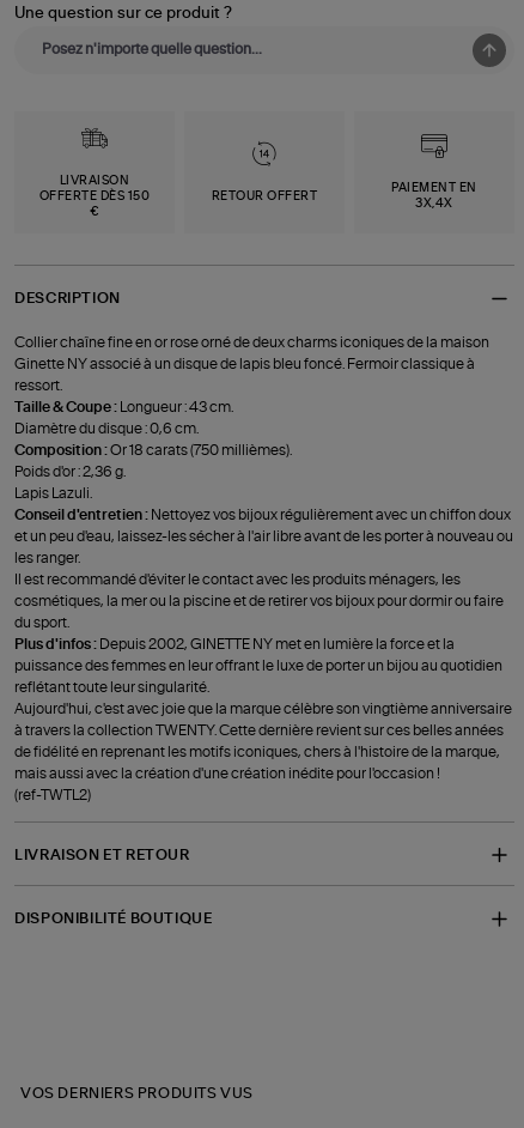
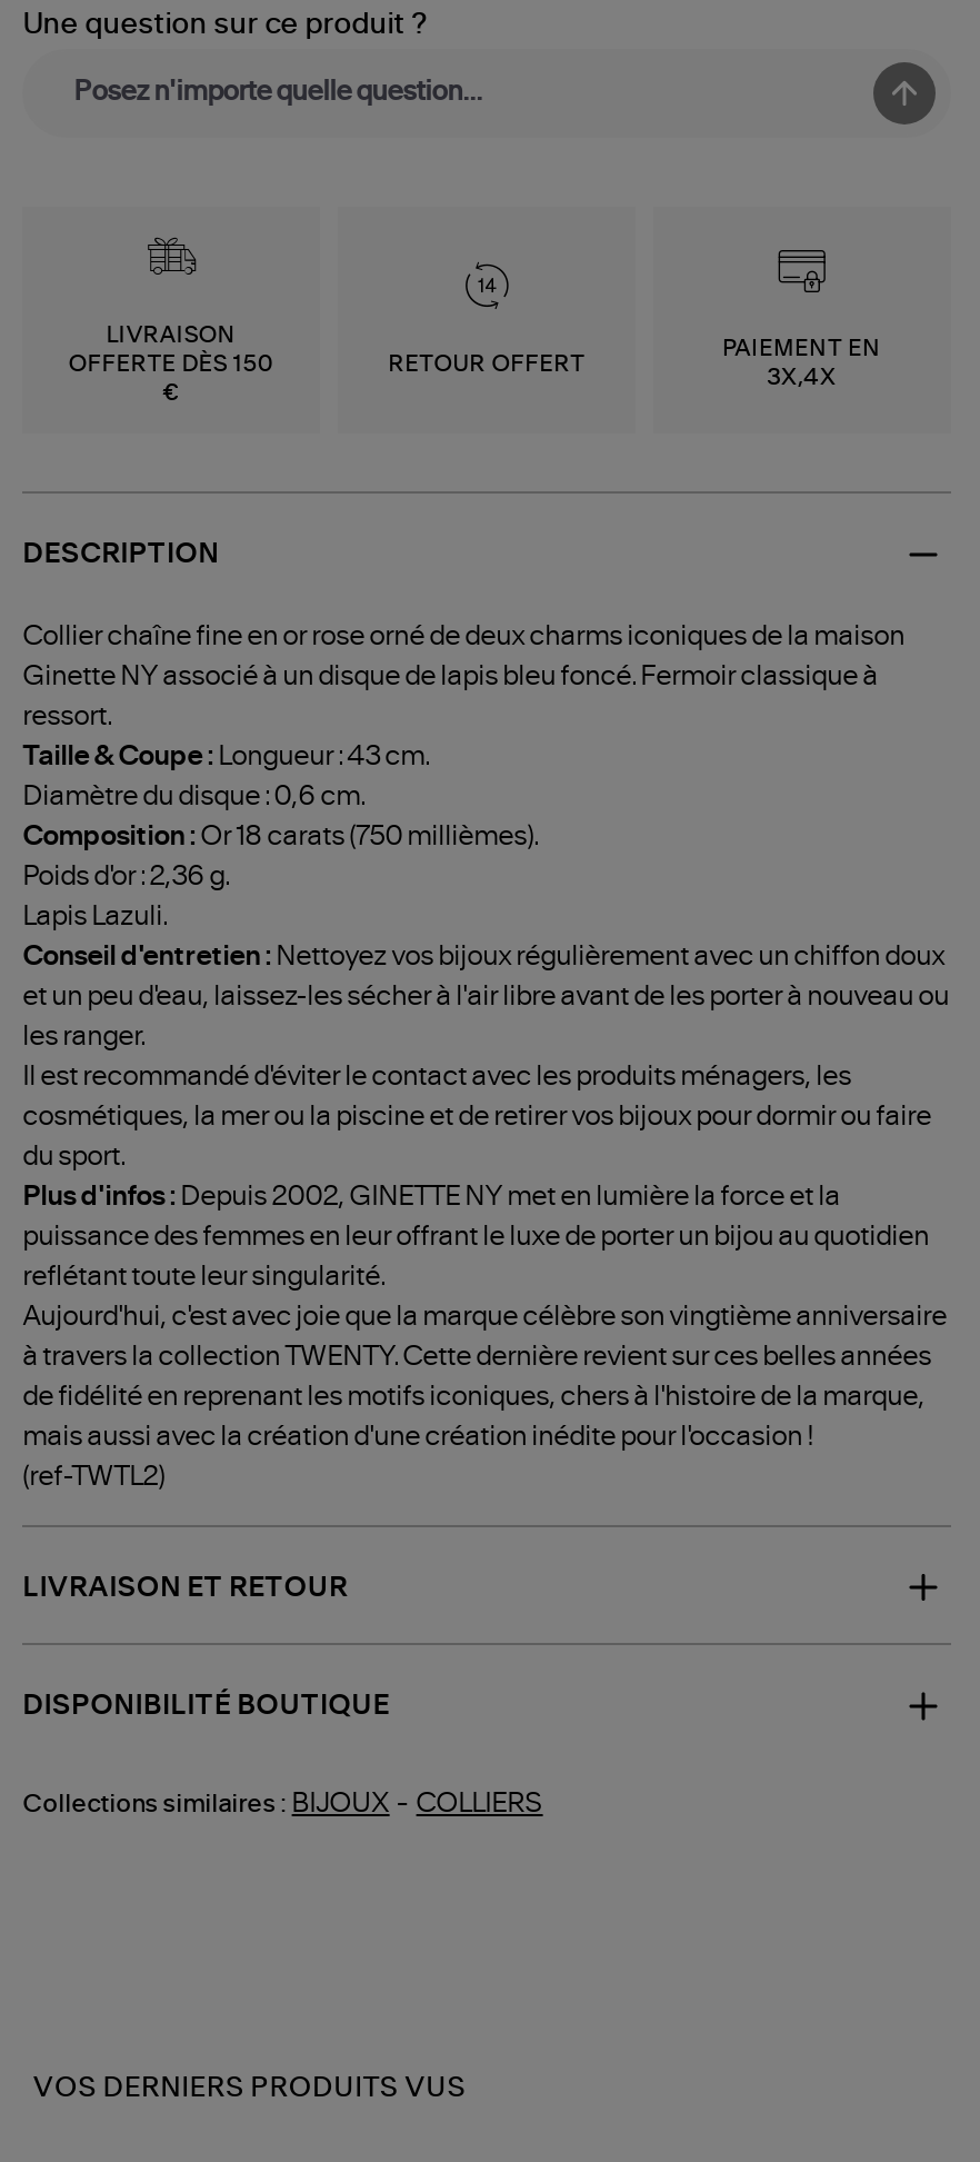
+ Collections similaires : BIJOUX - COLLIERS
